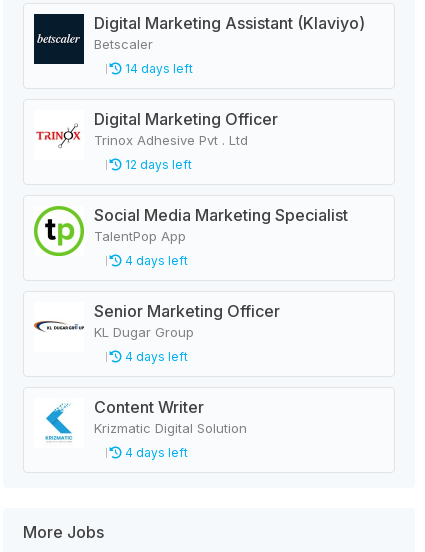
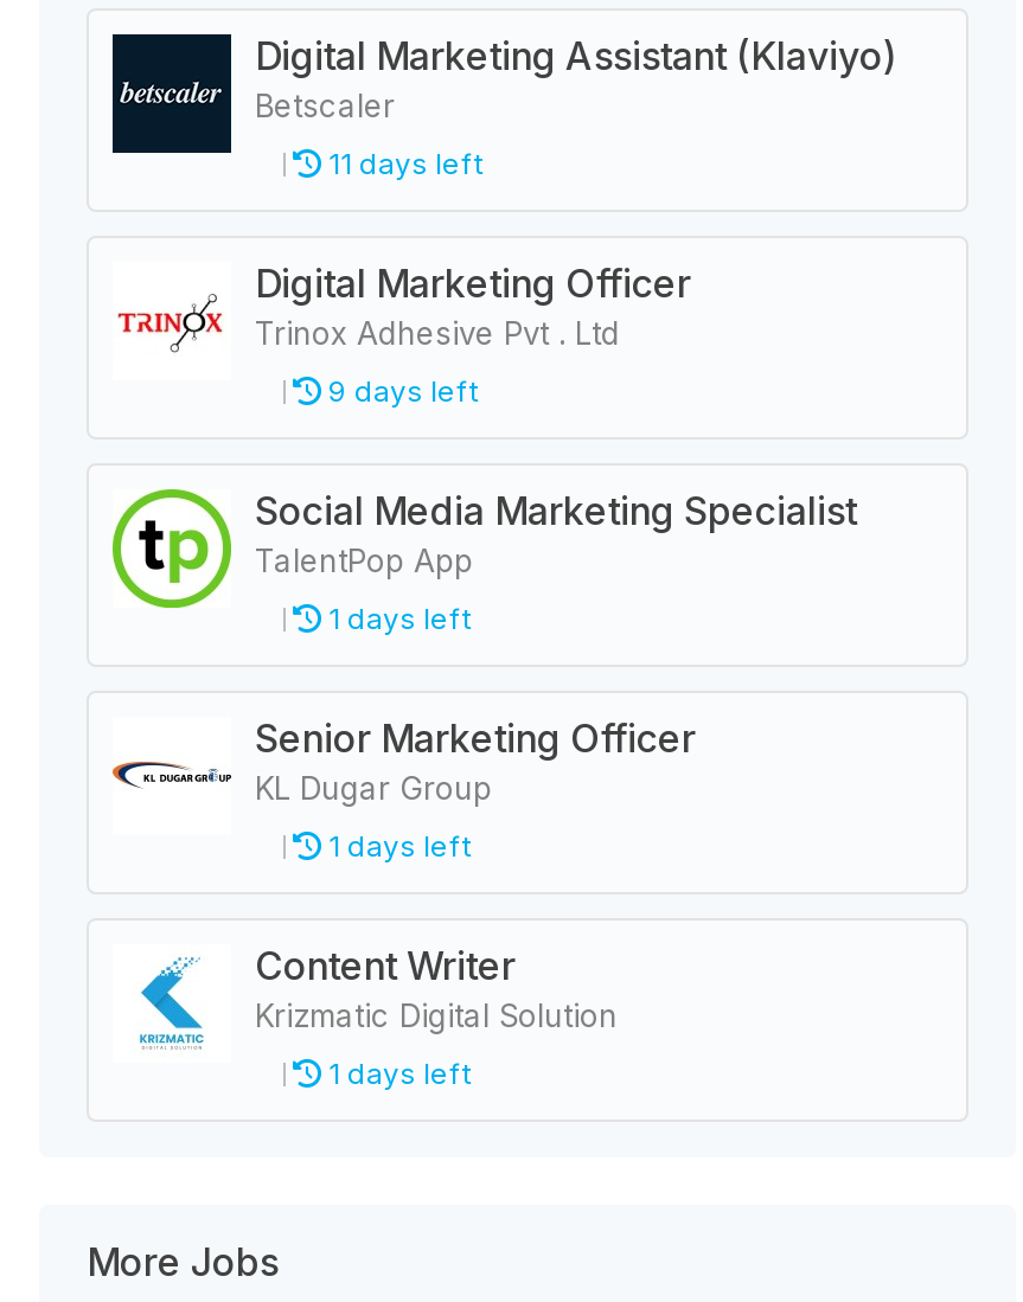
- 14 days left
+ 11 days left

- 12 days left
+ 9 days left

- 4 days left
+ 1 days left

- 4 days left
+ 1 days left

- 4 days left
+ 1 days left
